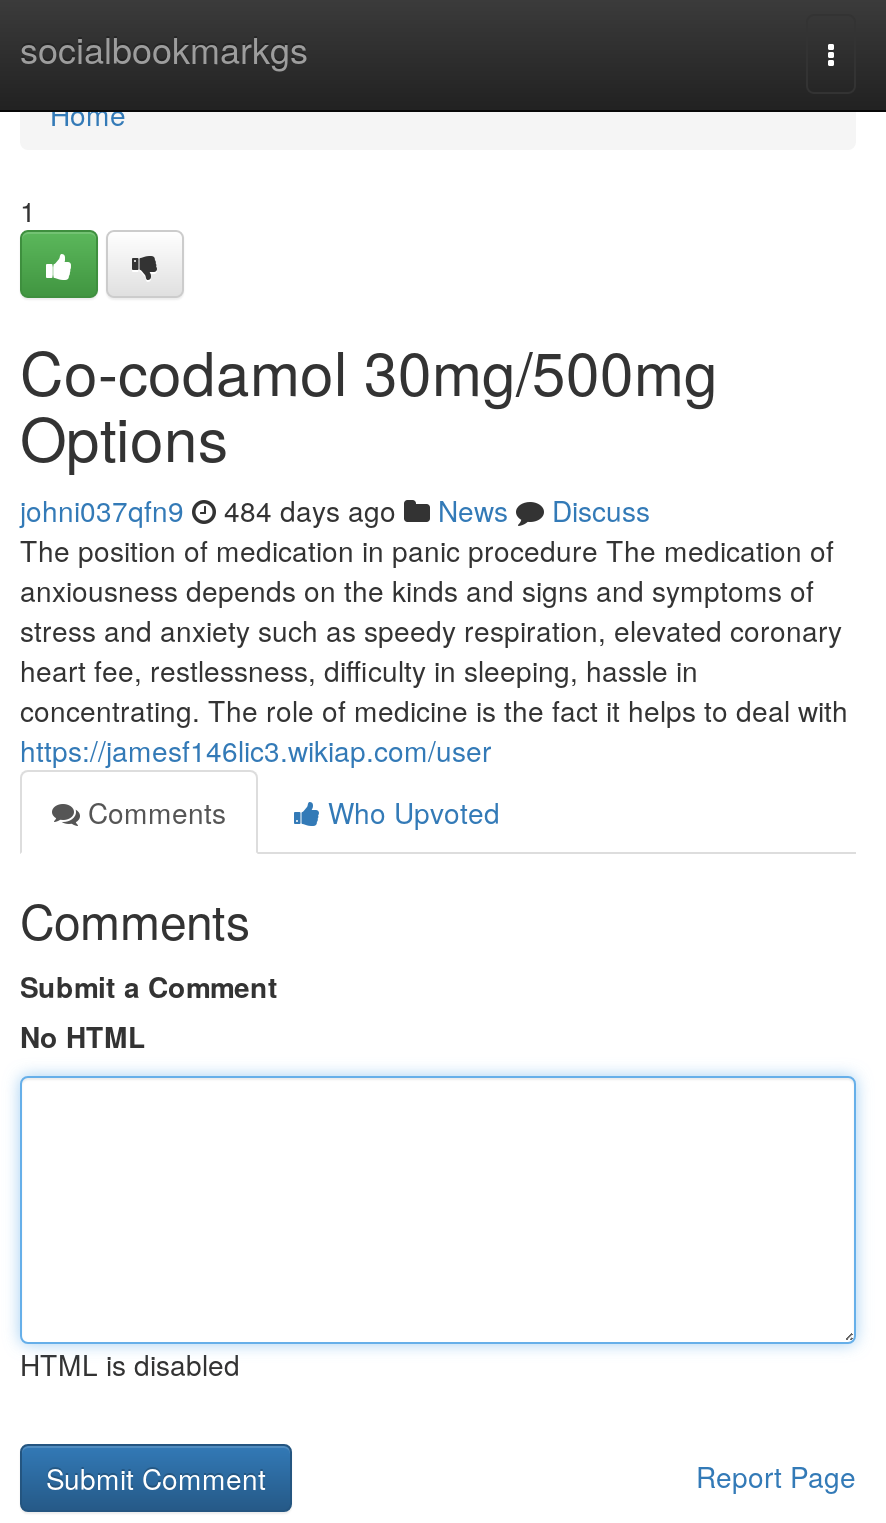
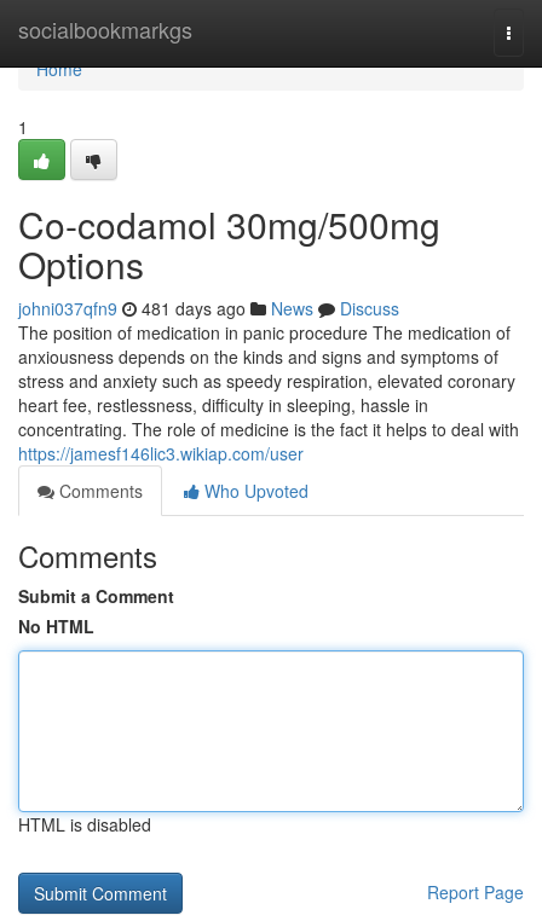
- johni037qfn9 484 days ago News Discuss
+ johni037qfn9 481 days ago News Discuss
